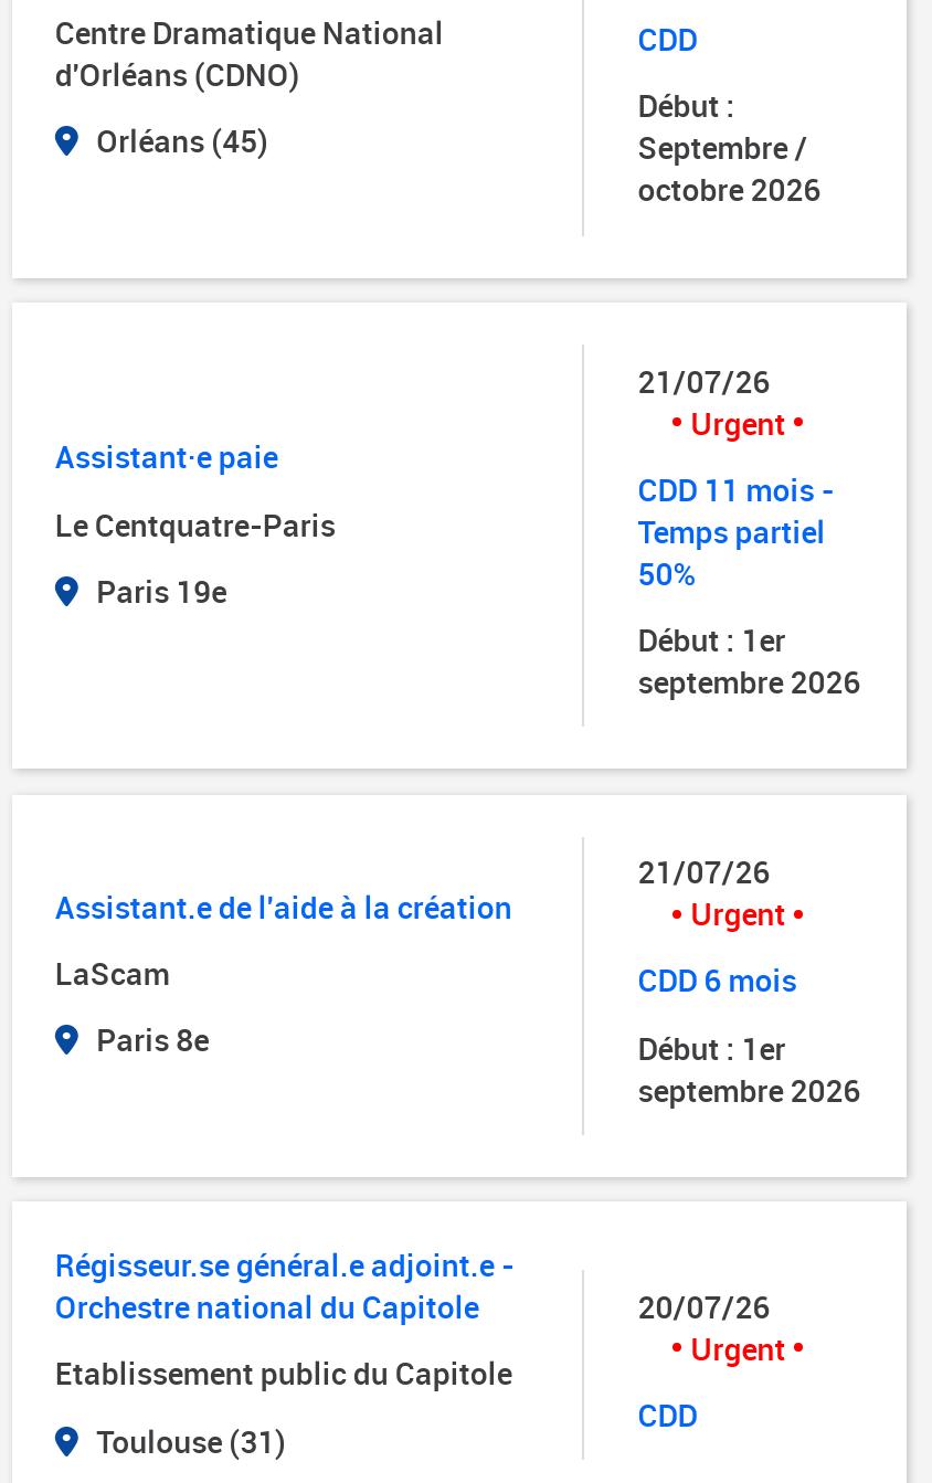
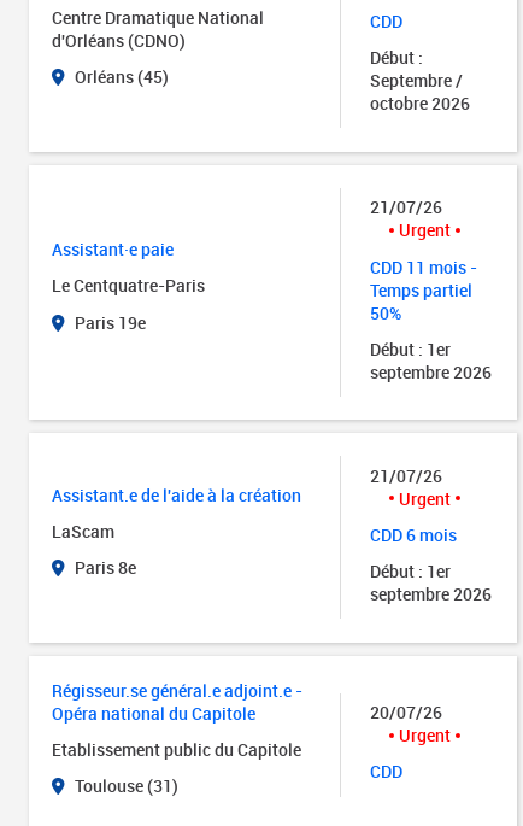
- Orchestre national du Capitole
+ Opéra national du Capitole
